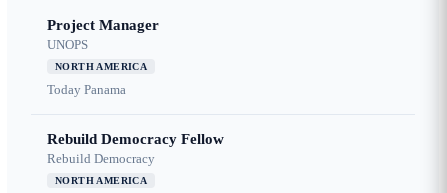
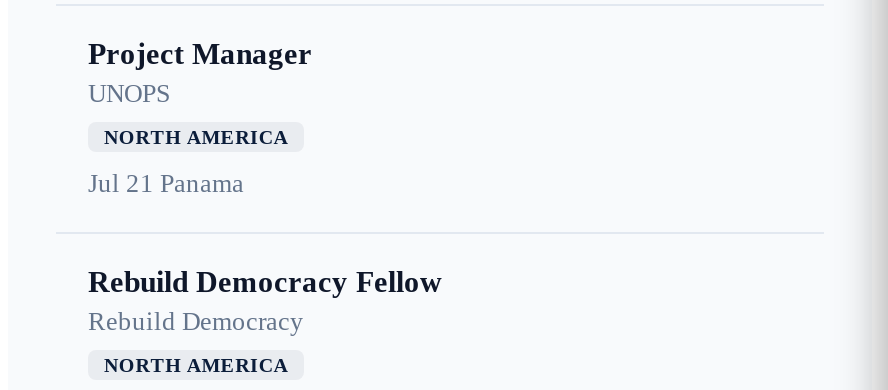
- Today Panama
+ Jul 21 Panama
